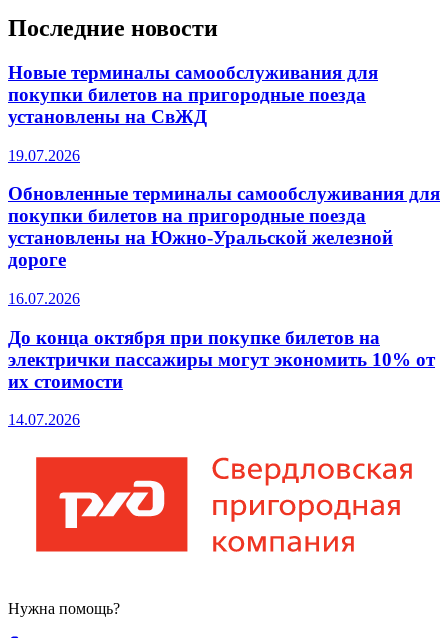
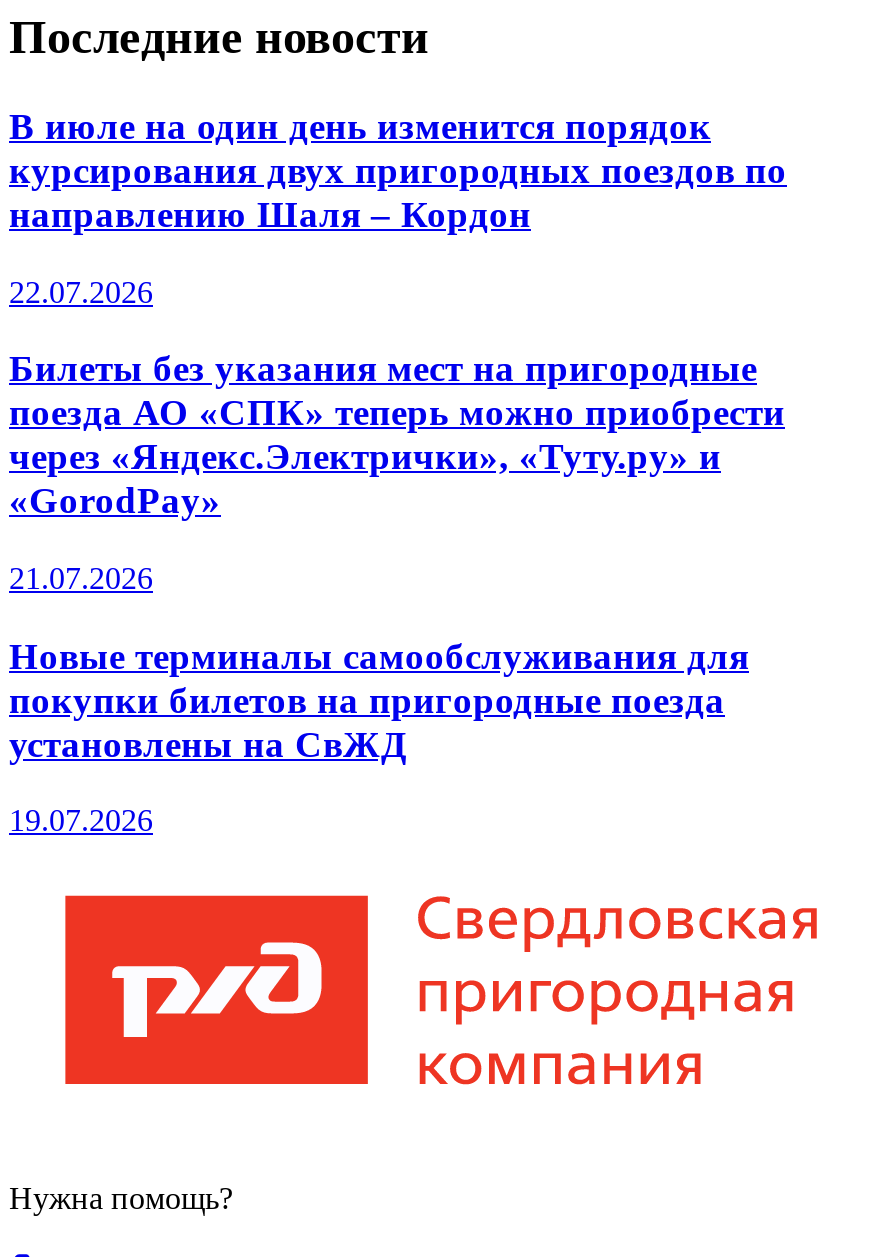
+ В июле на один день изменится порядок
+ курсирования двух пригородных поездов по
+ направлению Шаля – Кордон
+ 22.07.2026
+ Билеты без указания мест на пригородные
+ поезда АО «СПК» теперь можно приобрести
+ через «Яндекс.Электрички», «Туту.ру» и
+ «GorodPay»
+ 21.07.2026

moved down: Новые терминалы самообслуживания для | покупки билетов на пригородные поезда | установлены на СвЖД | 19.07.2026

- Обновленные терминалы самообслуживания для
- покупки билетов на пригородные поезда
- установлены на Южно-Уральской железной
- дороге
- 16.07.2026
- До конца октября при покупке билетов на
- электрички пассажиры могут экономить 10% от
- их стоимости
- 14.07.2026
